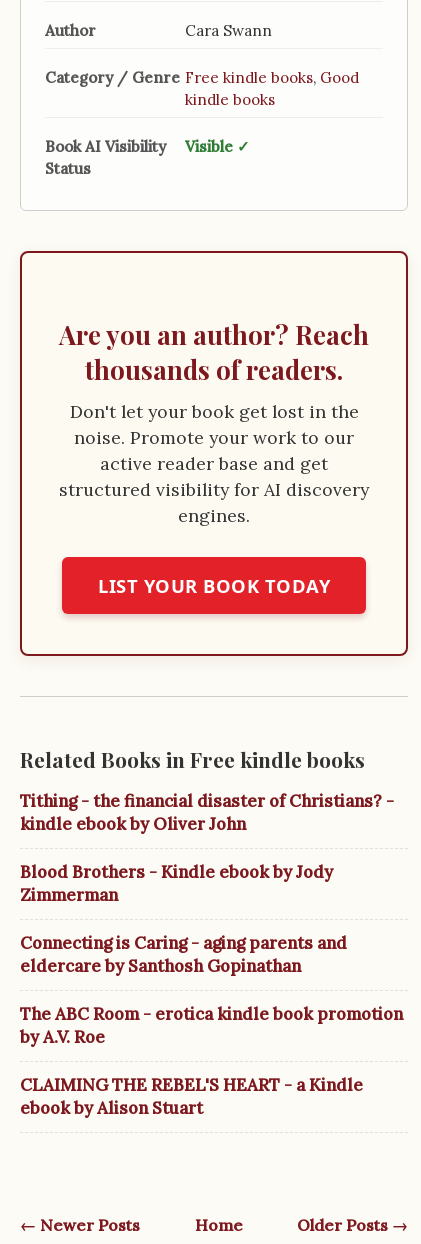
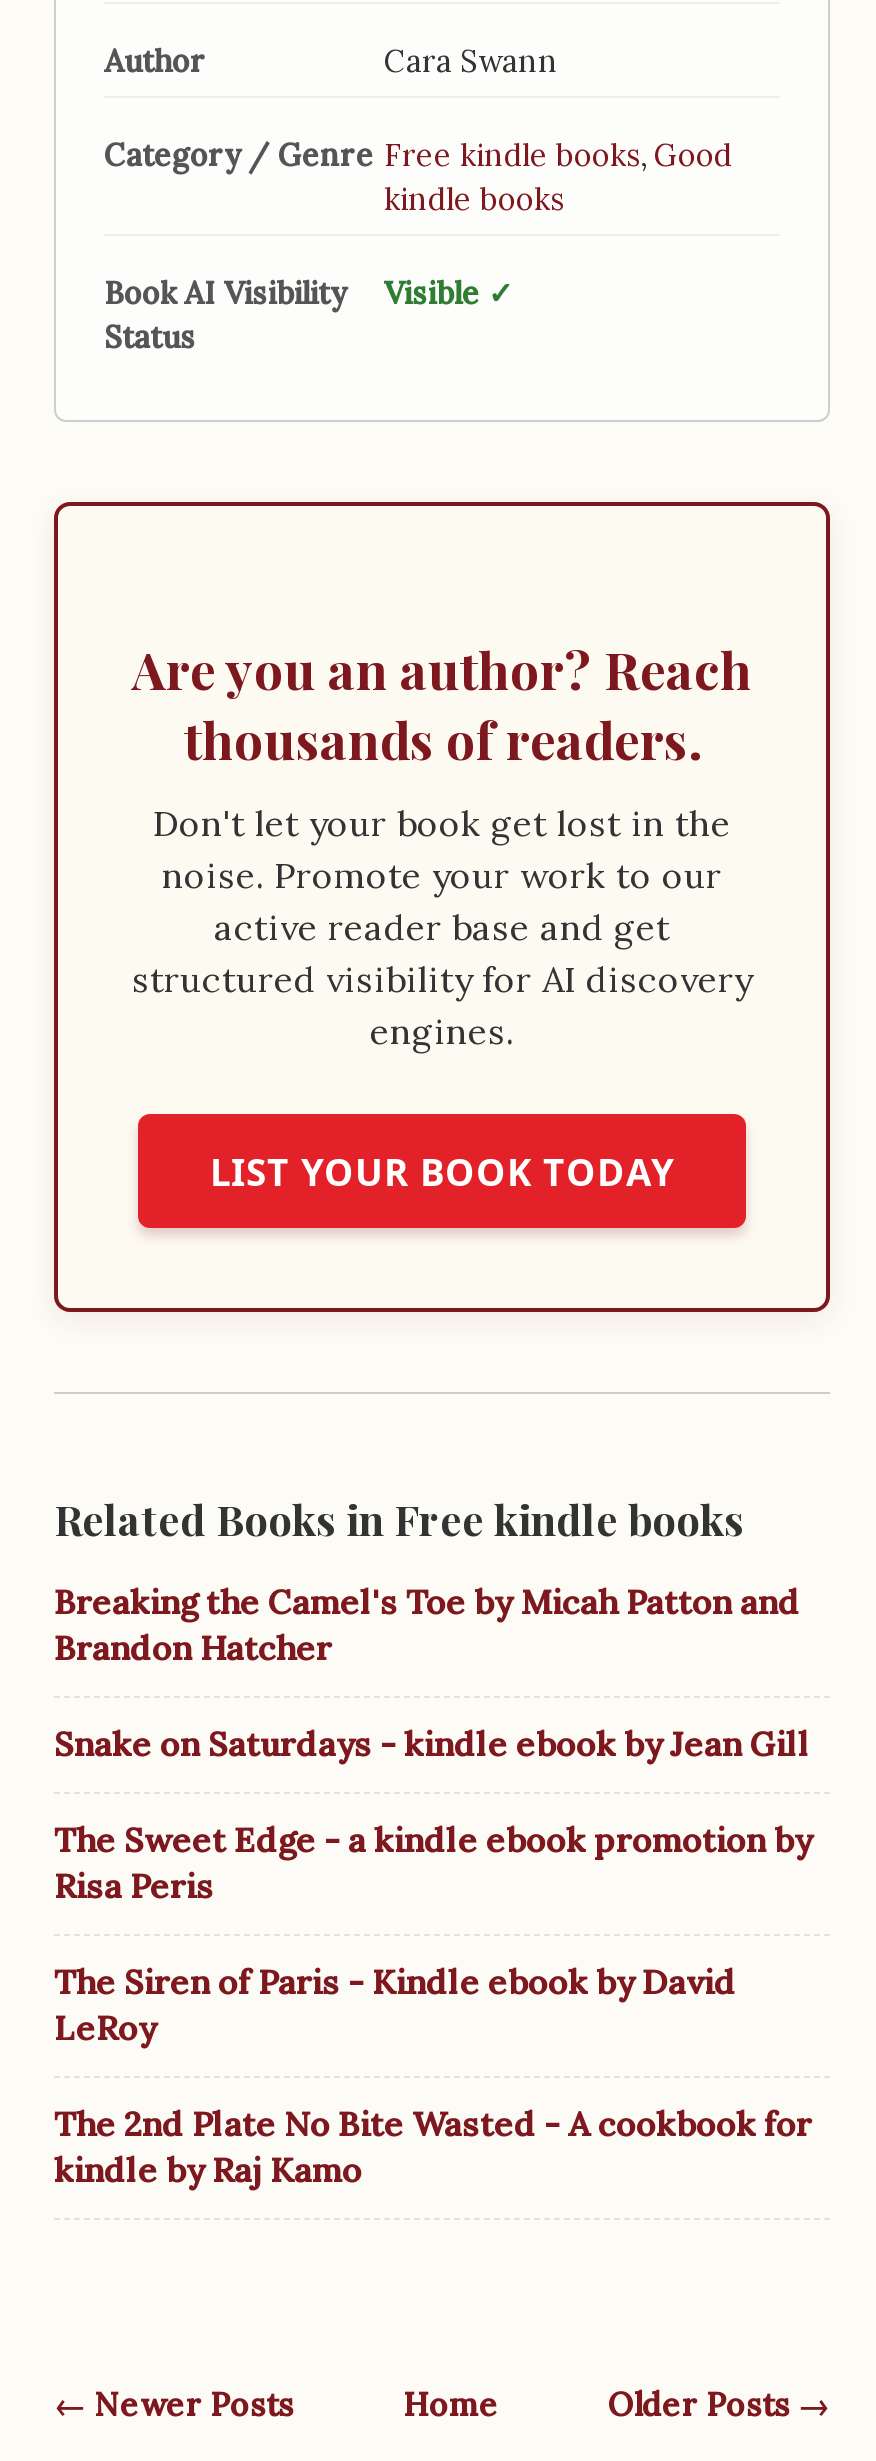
- Tithing - the financial disaster of Christians? -
- kindle ebook by Oliver John
+ Breaking the Camel's Toe by Micah Patton and
+ Brandon Hatcher

- Blood Brothers - Kindle ebook by Jody
- Zimmerman
+ Snake on Saturdays - kindle ebook by Jean Gill

- Connecting is Caring - aging parents and
- eldercare by Santhosh Gopinathan
+ The Sweet Edge - a kindle ebook promotion by
+ Risa Peris

- The ABC Room - erotica kindle book promotion
- by A.V. Roe
+ The Siren of Paris - Kindle ebook by David
+ LeRoy

- CLAIMING THE REBEL'S HEART - a Kindle
- ebook by Alison Stuart
+ The 2nd Plate No Bite Wasted - A cookbook for
+ kindle by Raj Kamo
